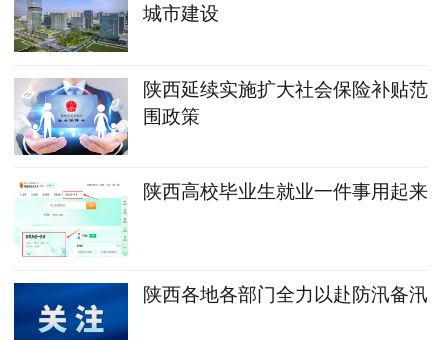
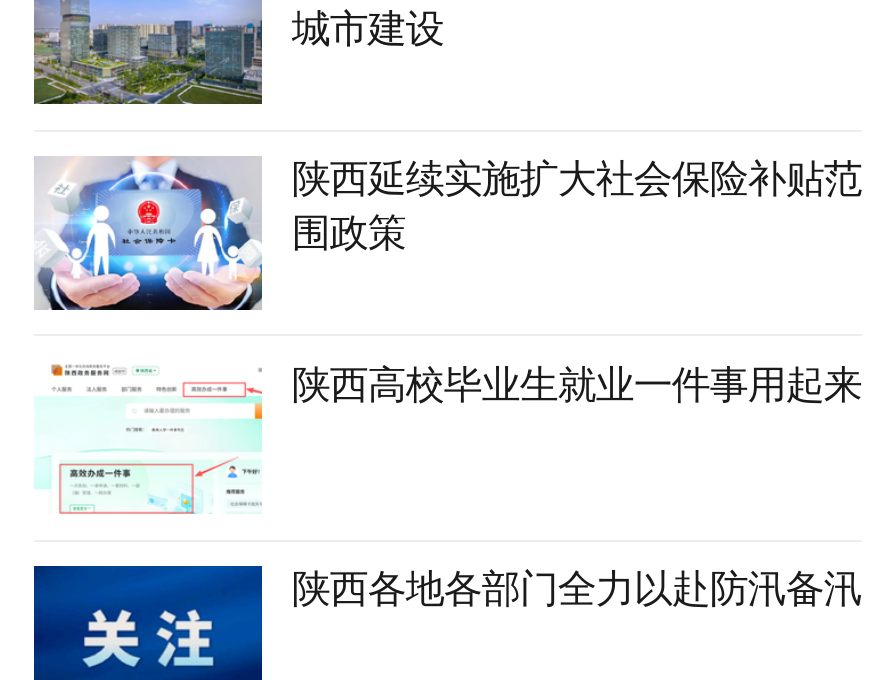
- [image]
+ [image]
